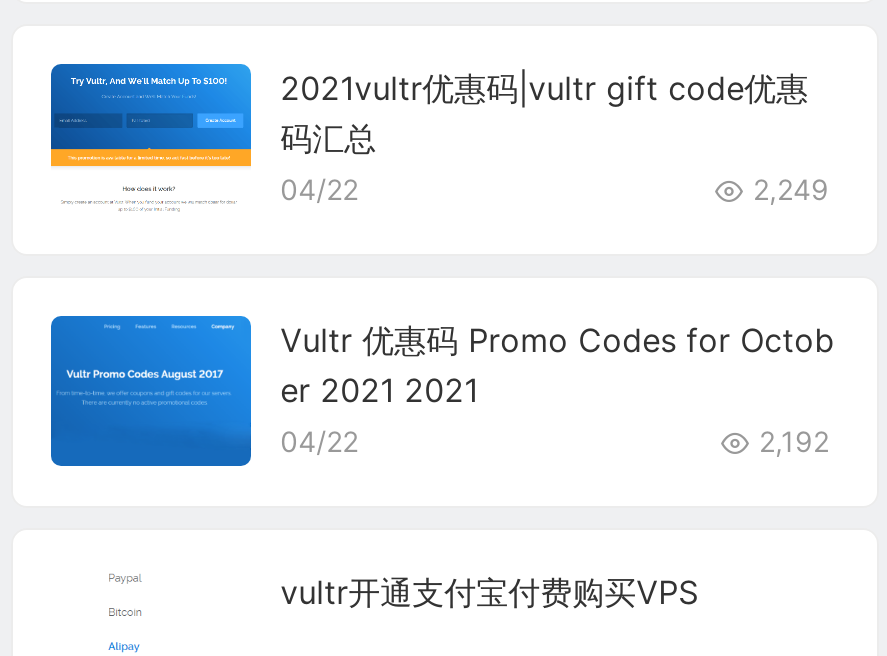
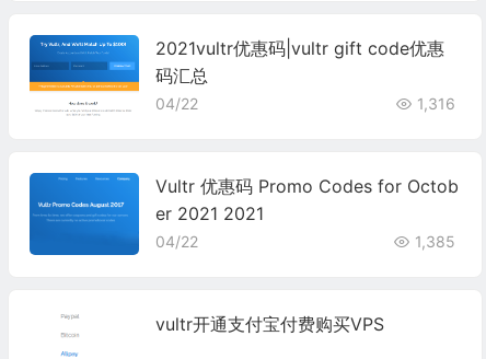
- 2,249
+ 1,316

- 2,192
+ 1,385
